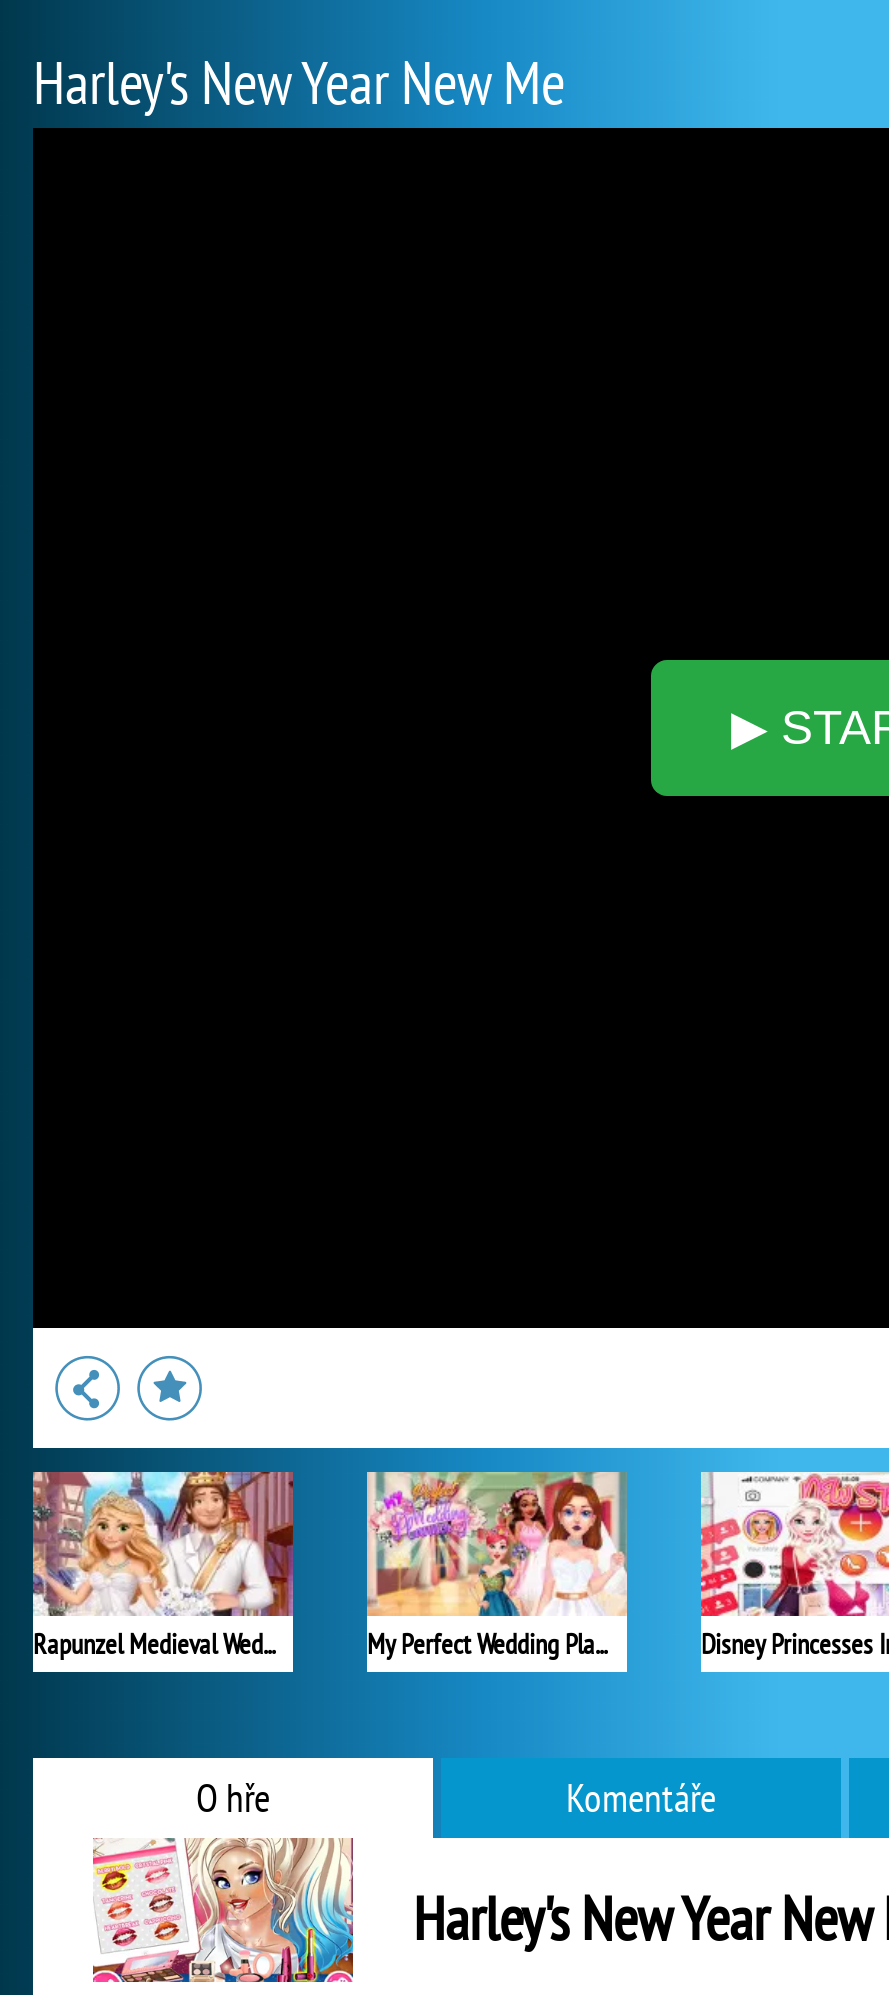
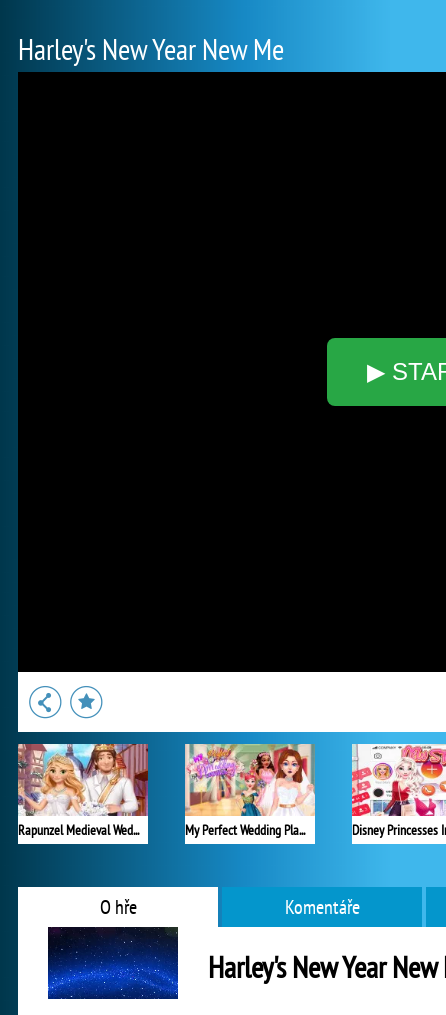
- [image]
+ [image]
